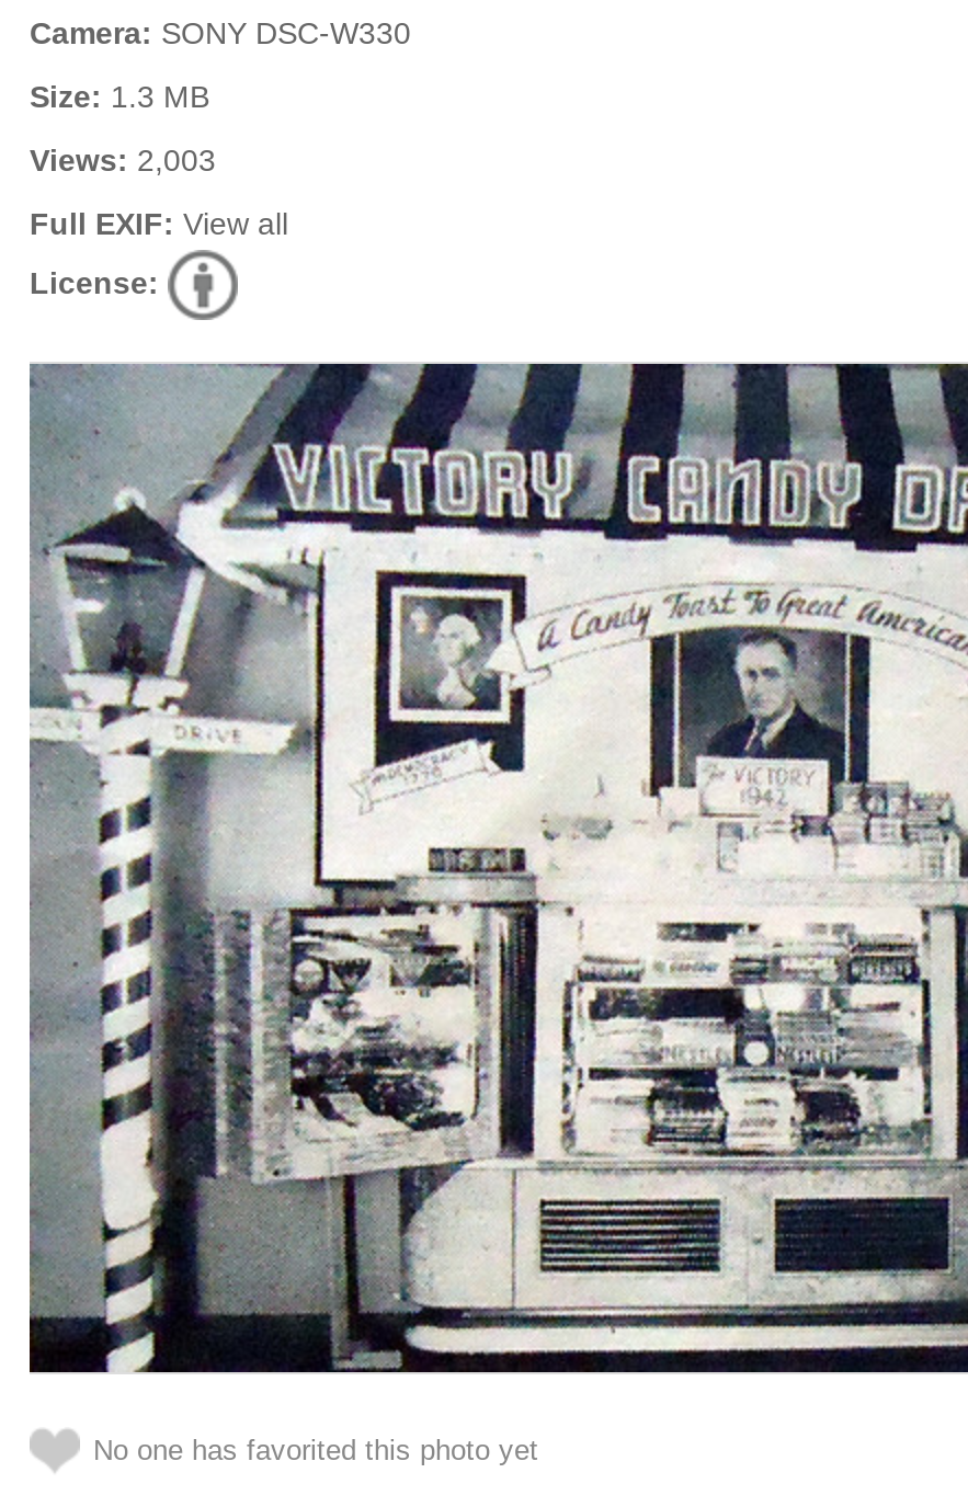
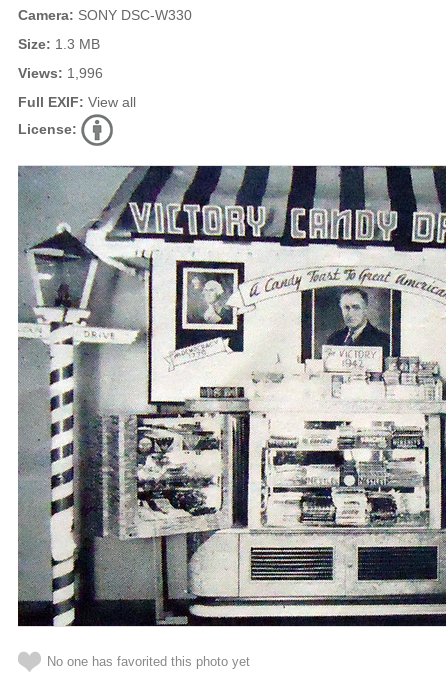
- Views: 2,003
+ Views: 1,996
